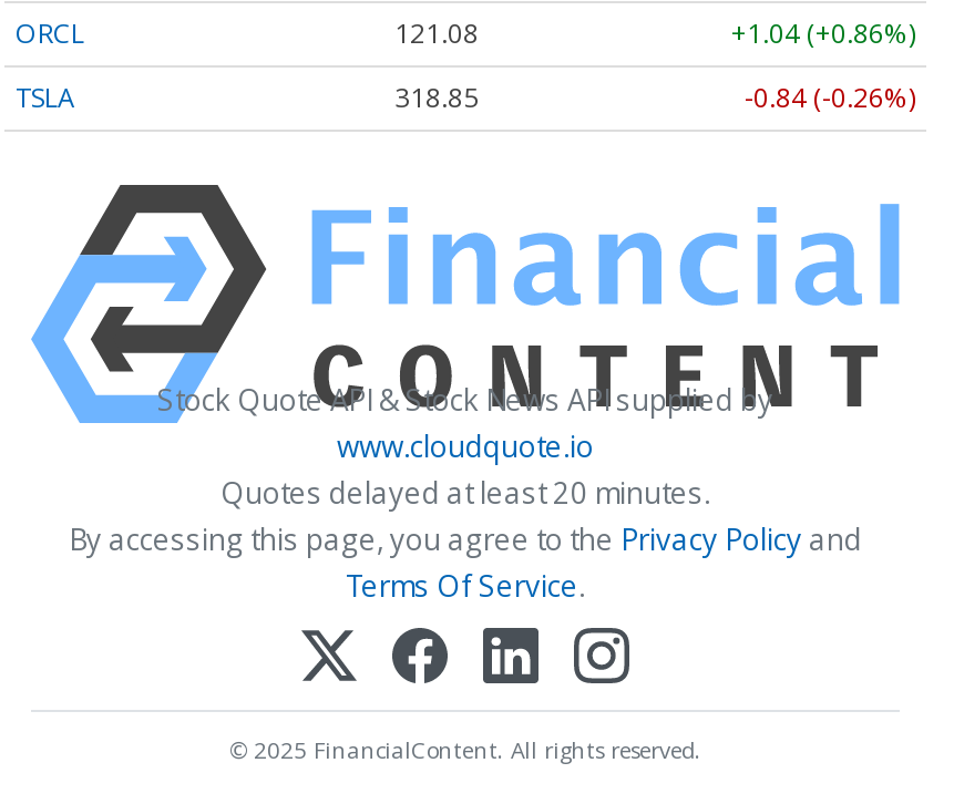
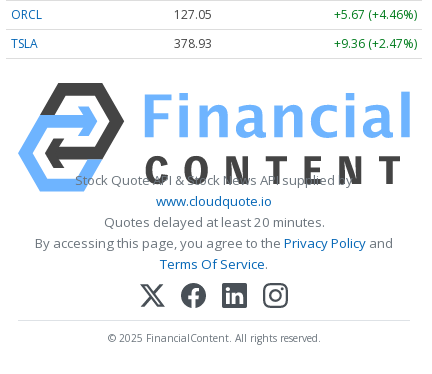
- 121.08
+ 127.05

- +1.04 (+0.86%)
+ +5.67 (+4.46%)

- 318.85
+ 378.93

- -0.84 (-0.26%)
+ +9.36 (+2.47%)
